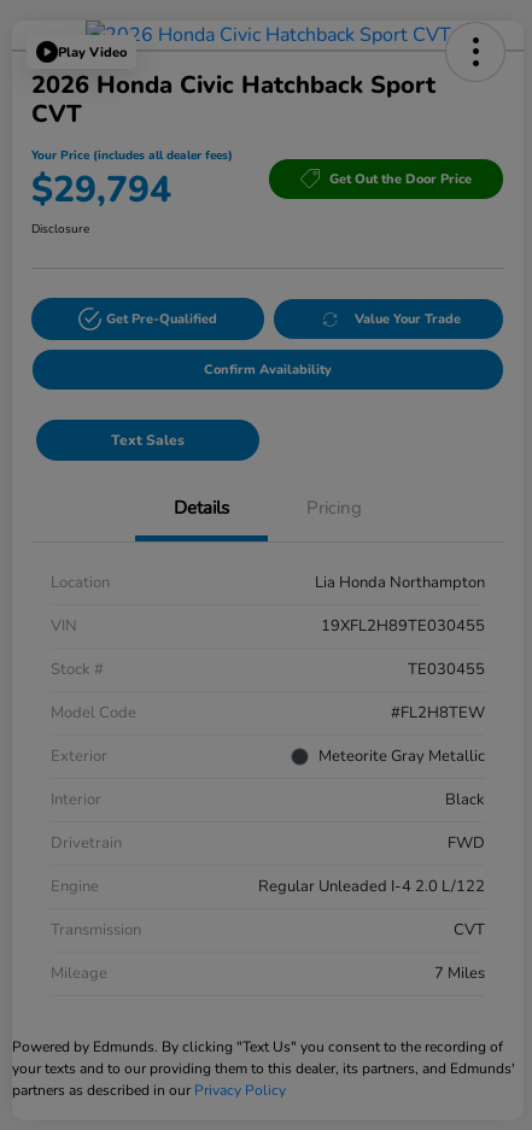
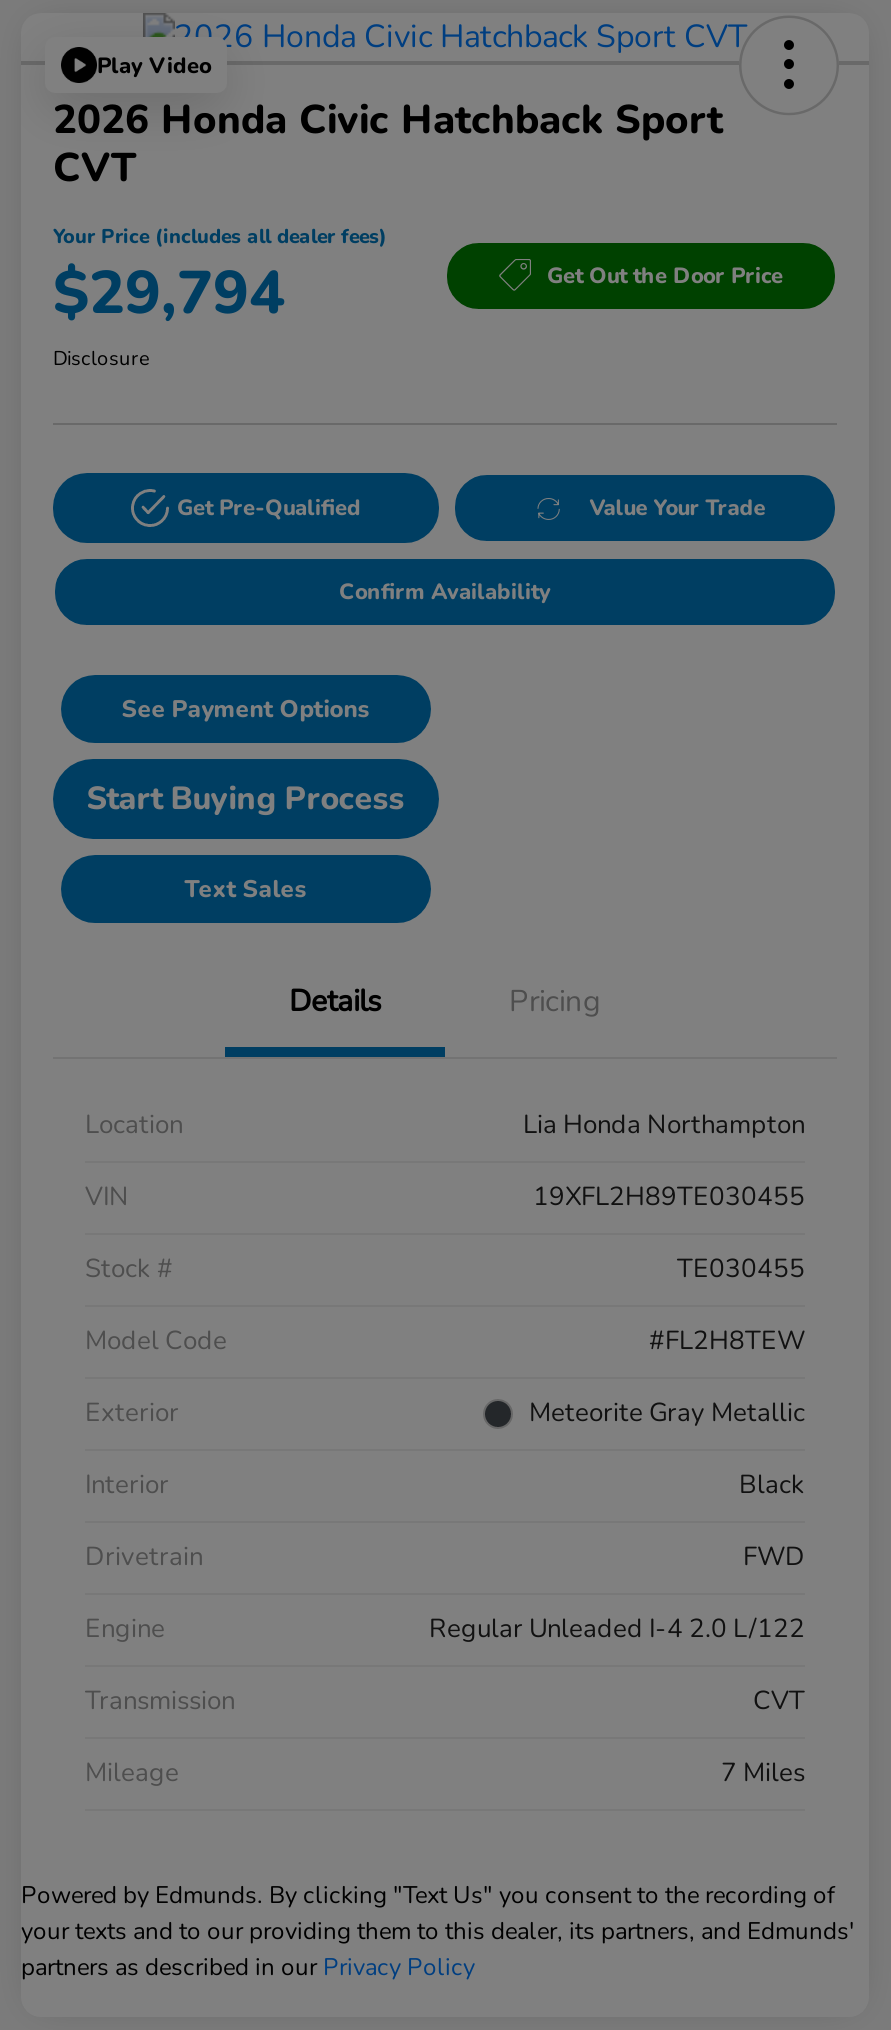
+ See Payment Options
+ Start Buying Process
